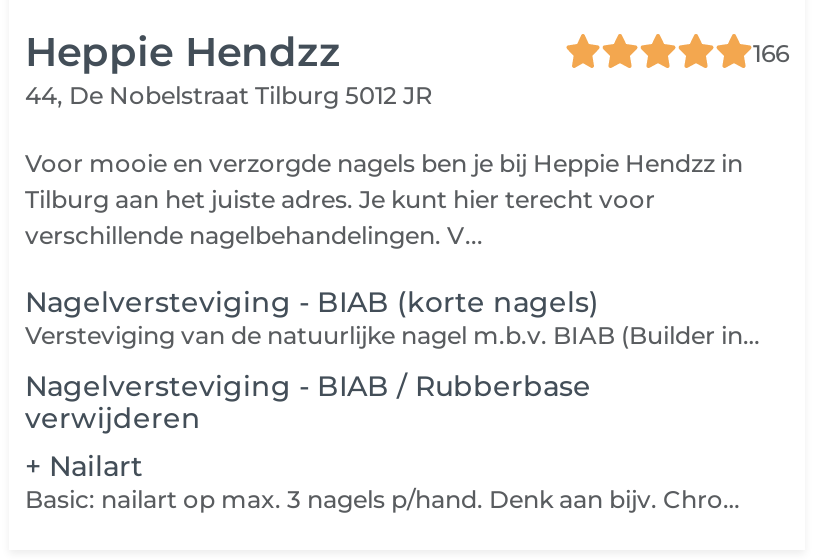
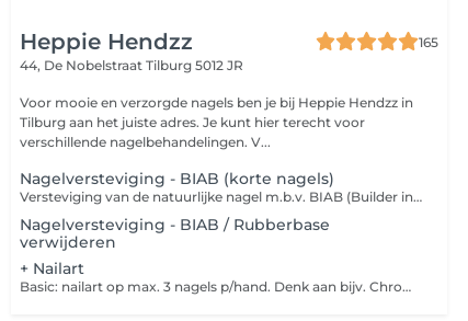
- 166
+ 165
